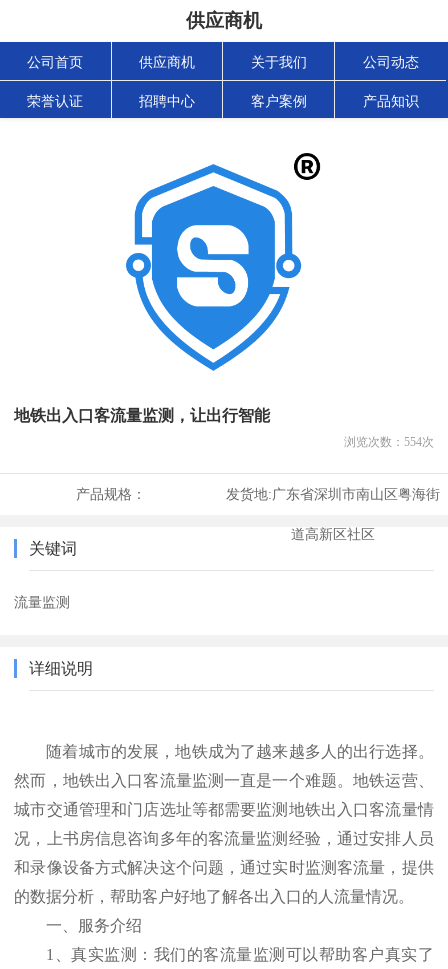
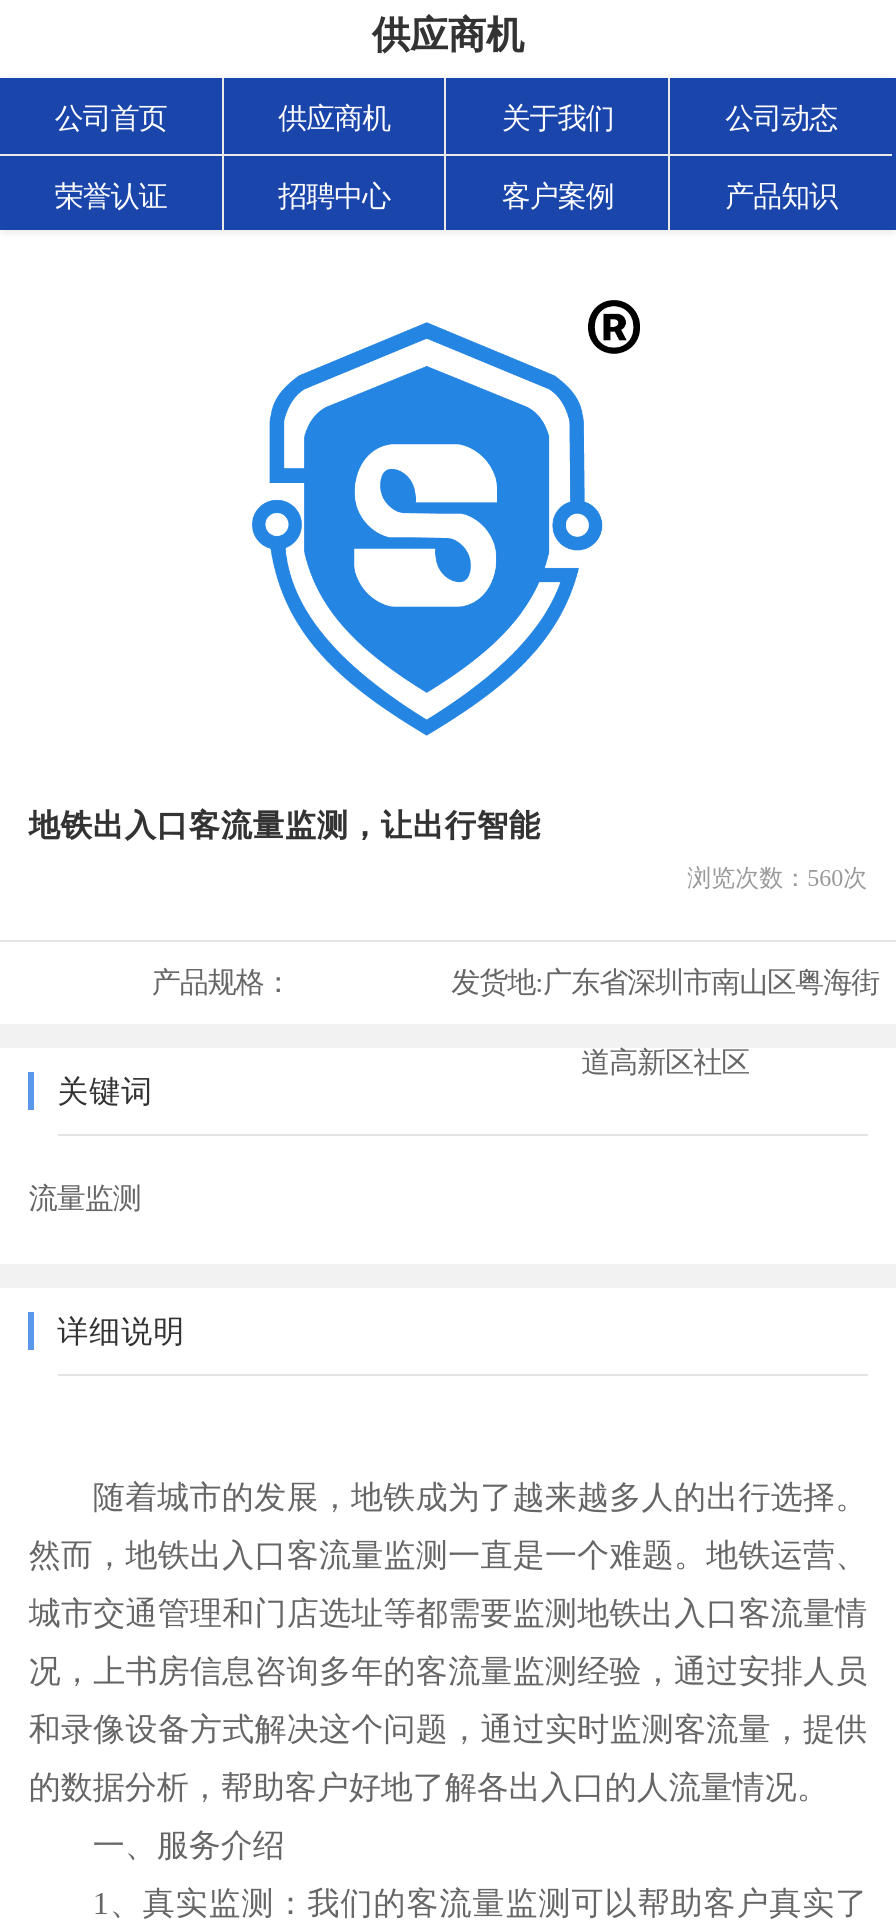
- 浏览次数：554次
+ 浏览次数：560次
